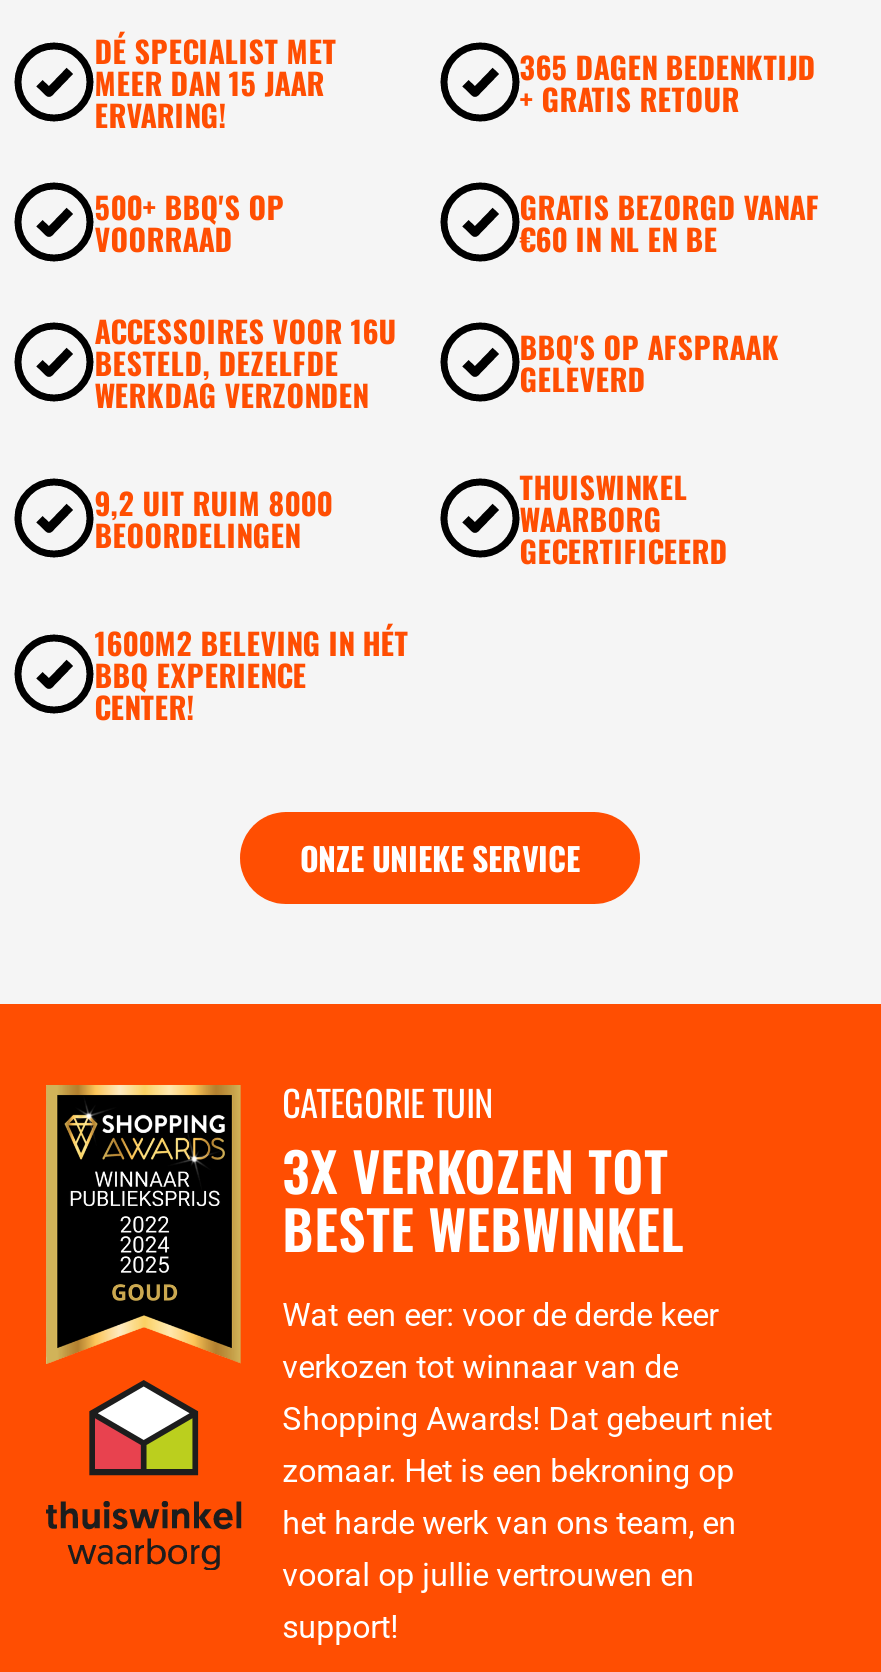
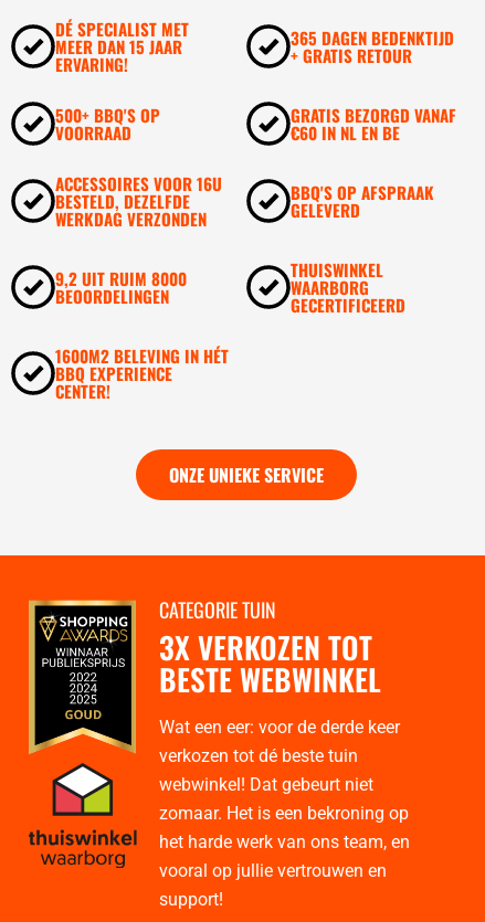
- verkozen tot winnaar van de
- Shopping Awards! Dat gebeurt niet
+ verkozen tot dé beste tuin
+ webwinkel! Dat gebeurt niet
